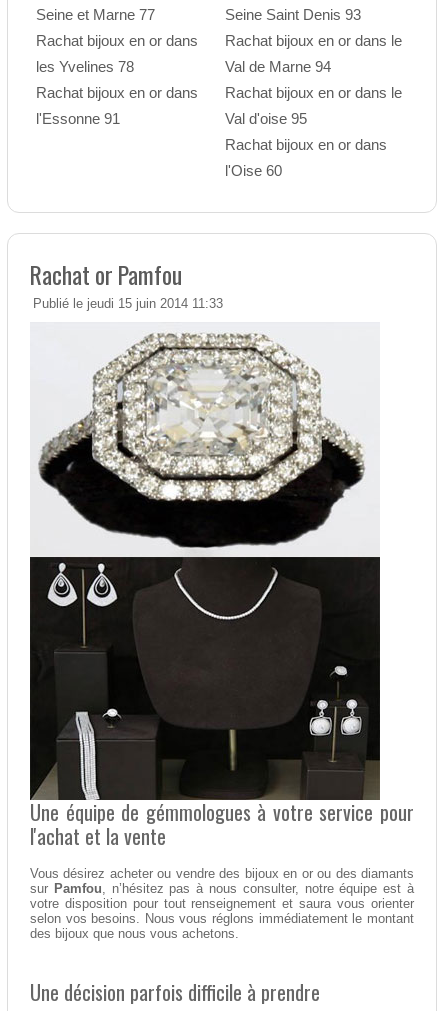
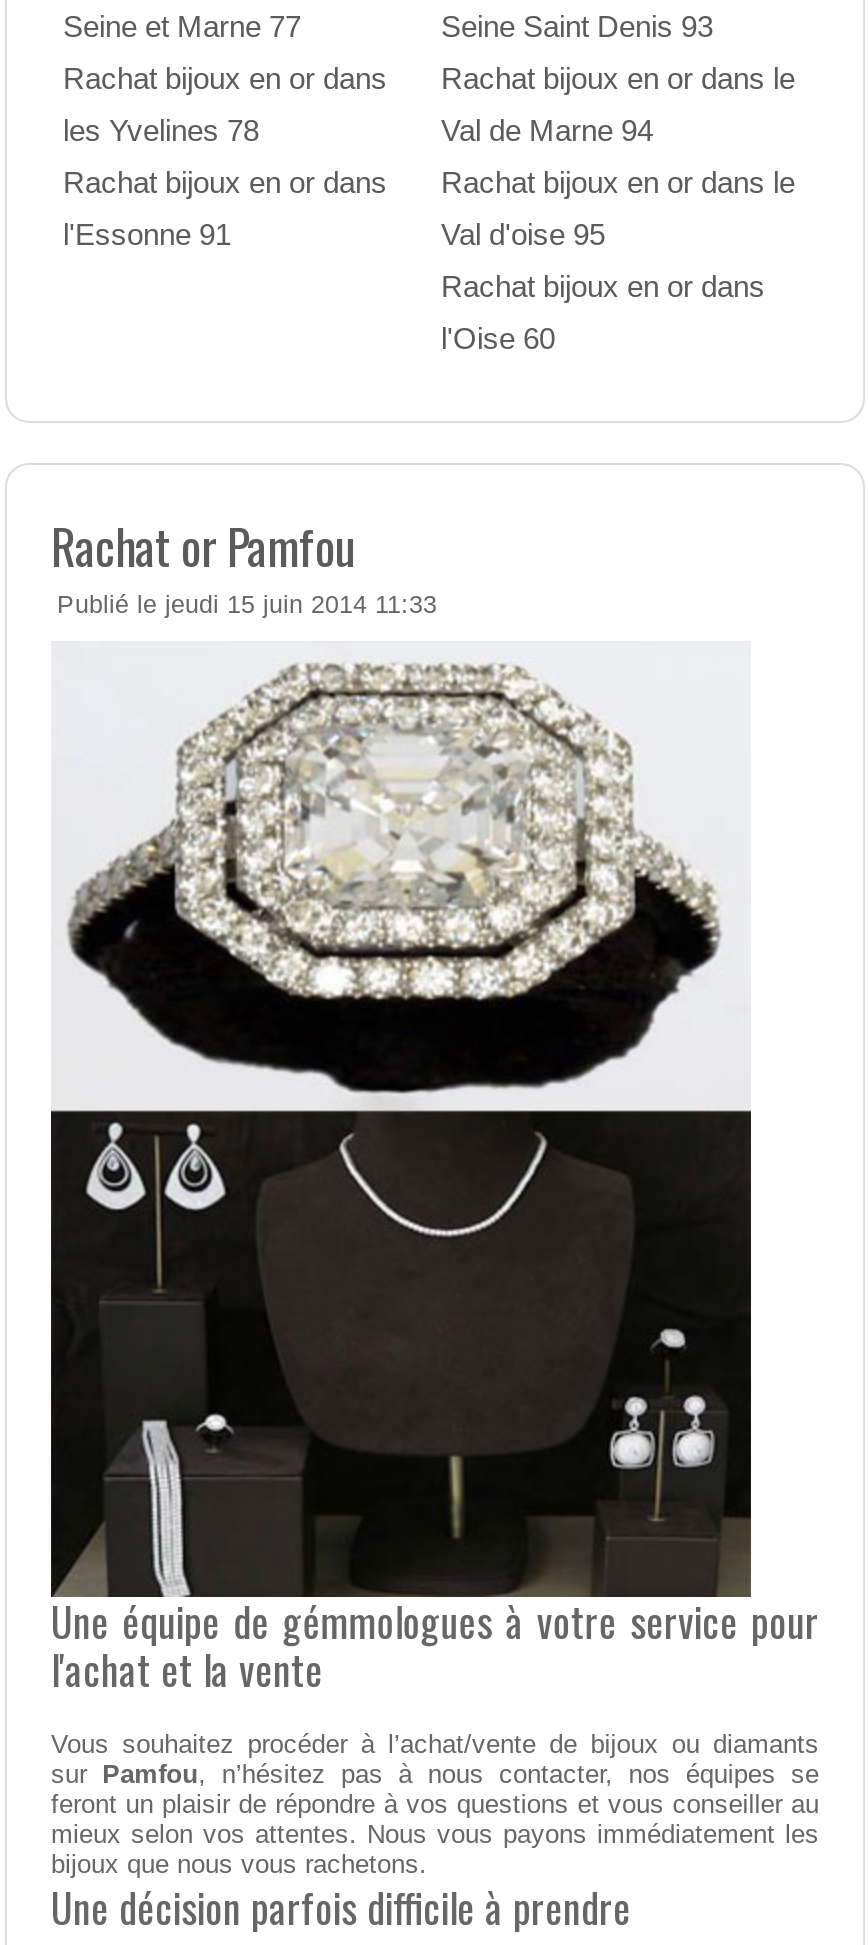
- Vous désirez acheter ou vendre des bijoux en or ou des diamants
- sur Pamfou, n’hésitez pas à nous consulter, notre équipe est à
- votre disposition pour tout renseignement et saura vous orienter
- selon vos besoins. Nous vous réglons immédiatement le montant
- des bijoux que nous vous achetons.
+ Vous souhaitez procéder à l’achat/vente de bijoux ou diamants
+ sur Pamfou, n’hésitez pas à nous contacter, nos équipes se
+ feront un plaisir de répondre à vos questions et vous conseiller au
+ mieux selon vos attentes. Nous vous payons immédiatement les
+ bijoux que nous vous rachetons.
